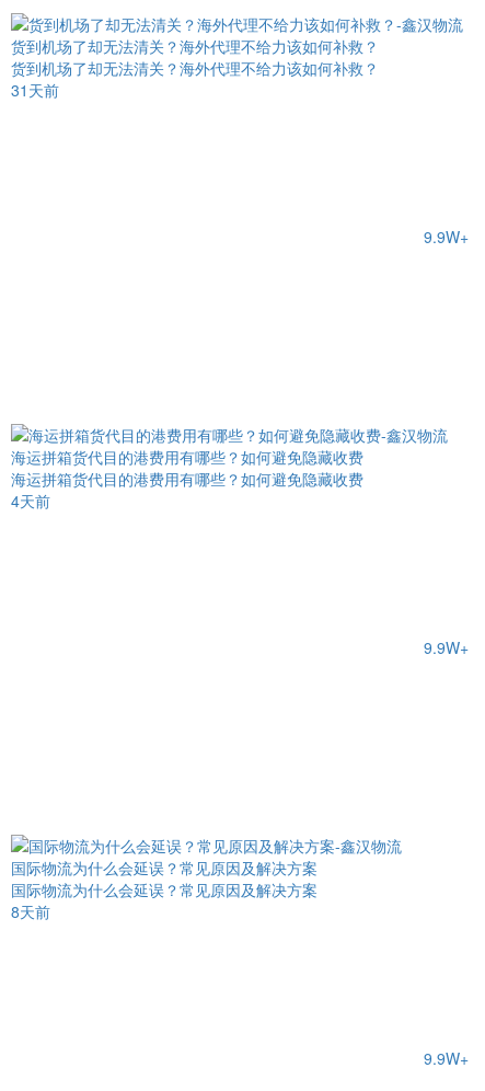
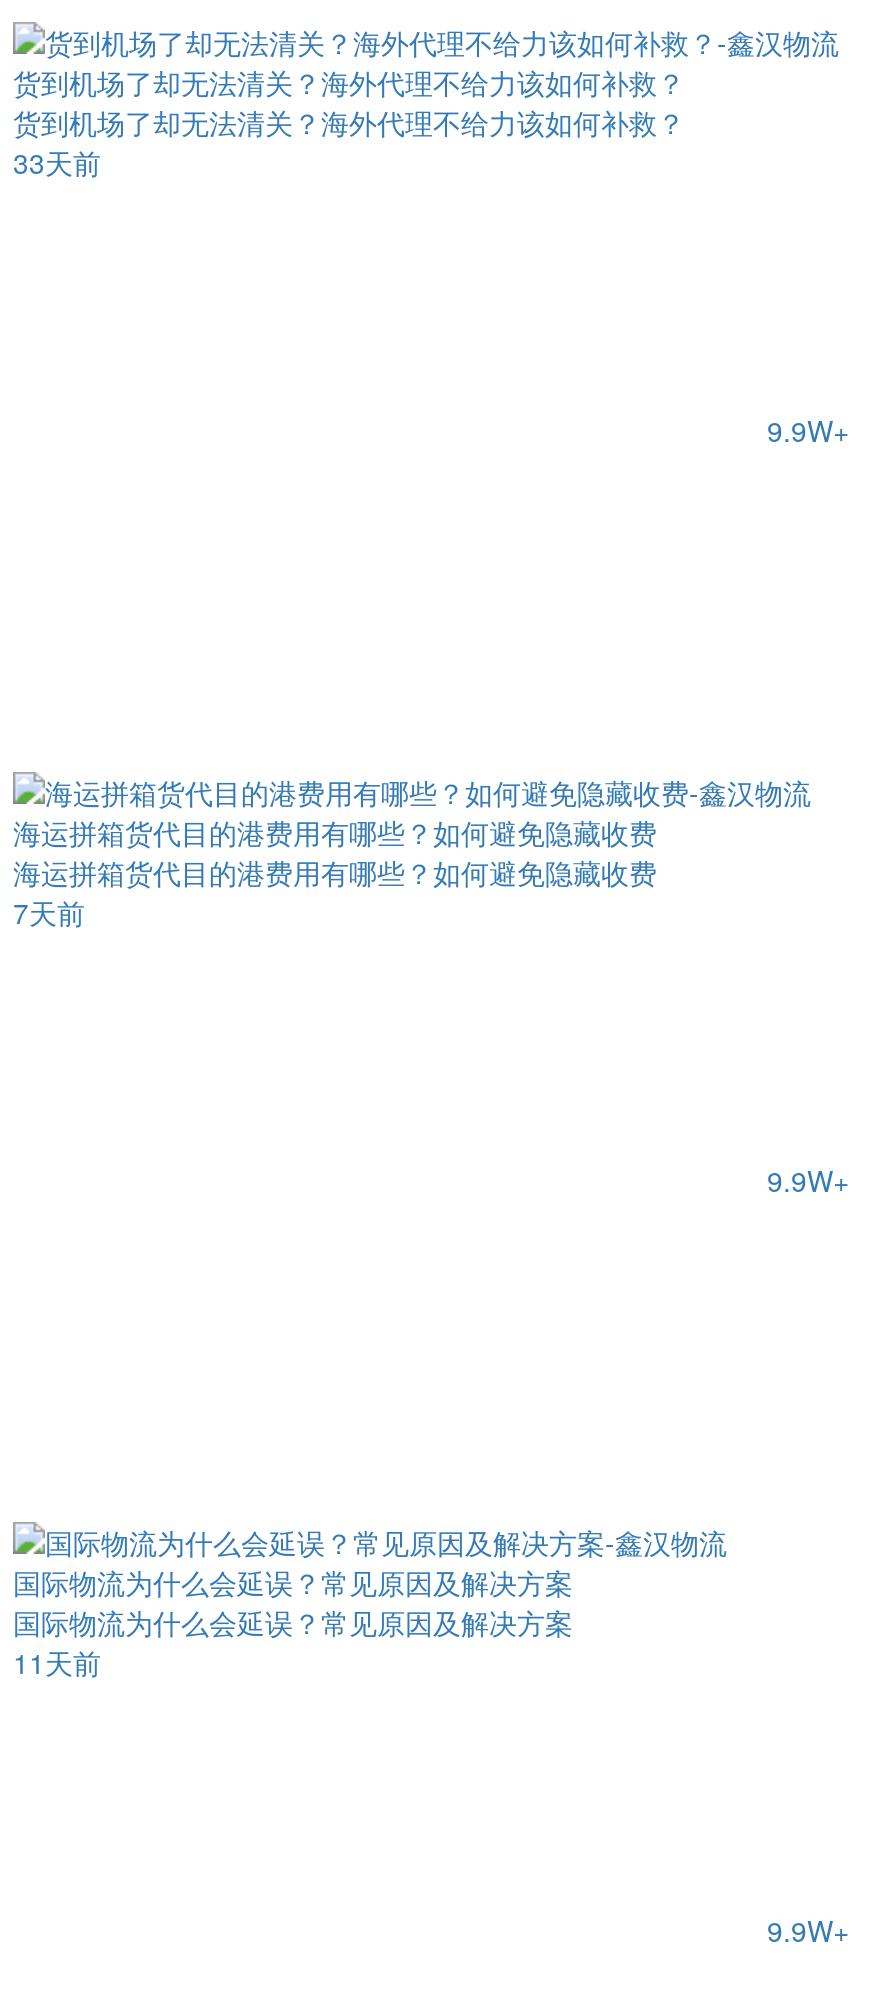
- 31天前
+ 33天前

- 4天前
+ 7天前

- 8天前
+ 11天前
